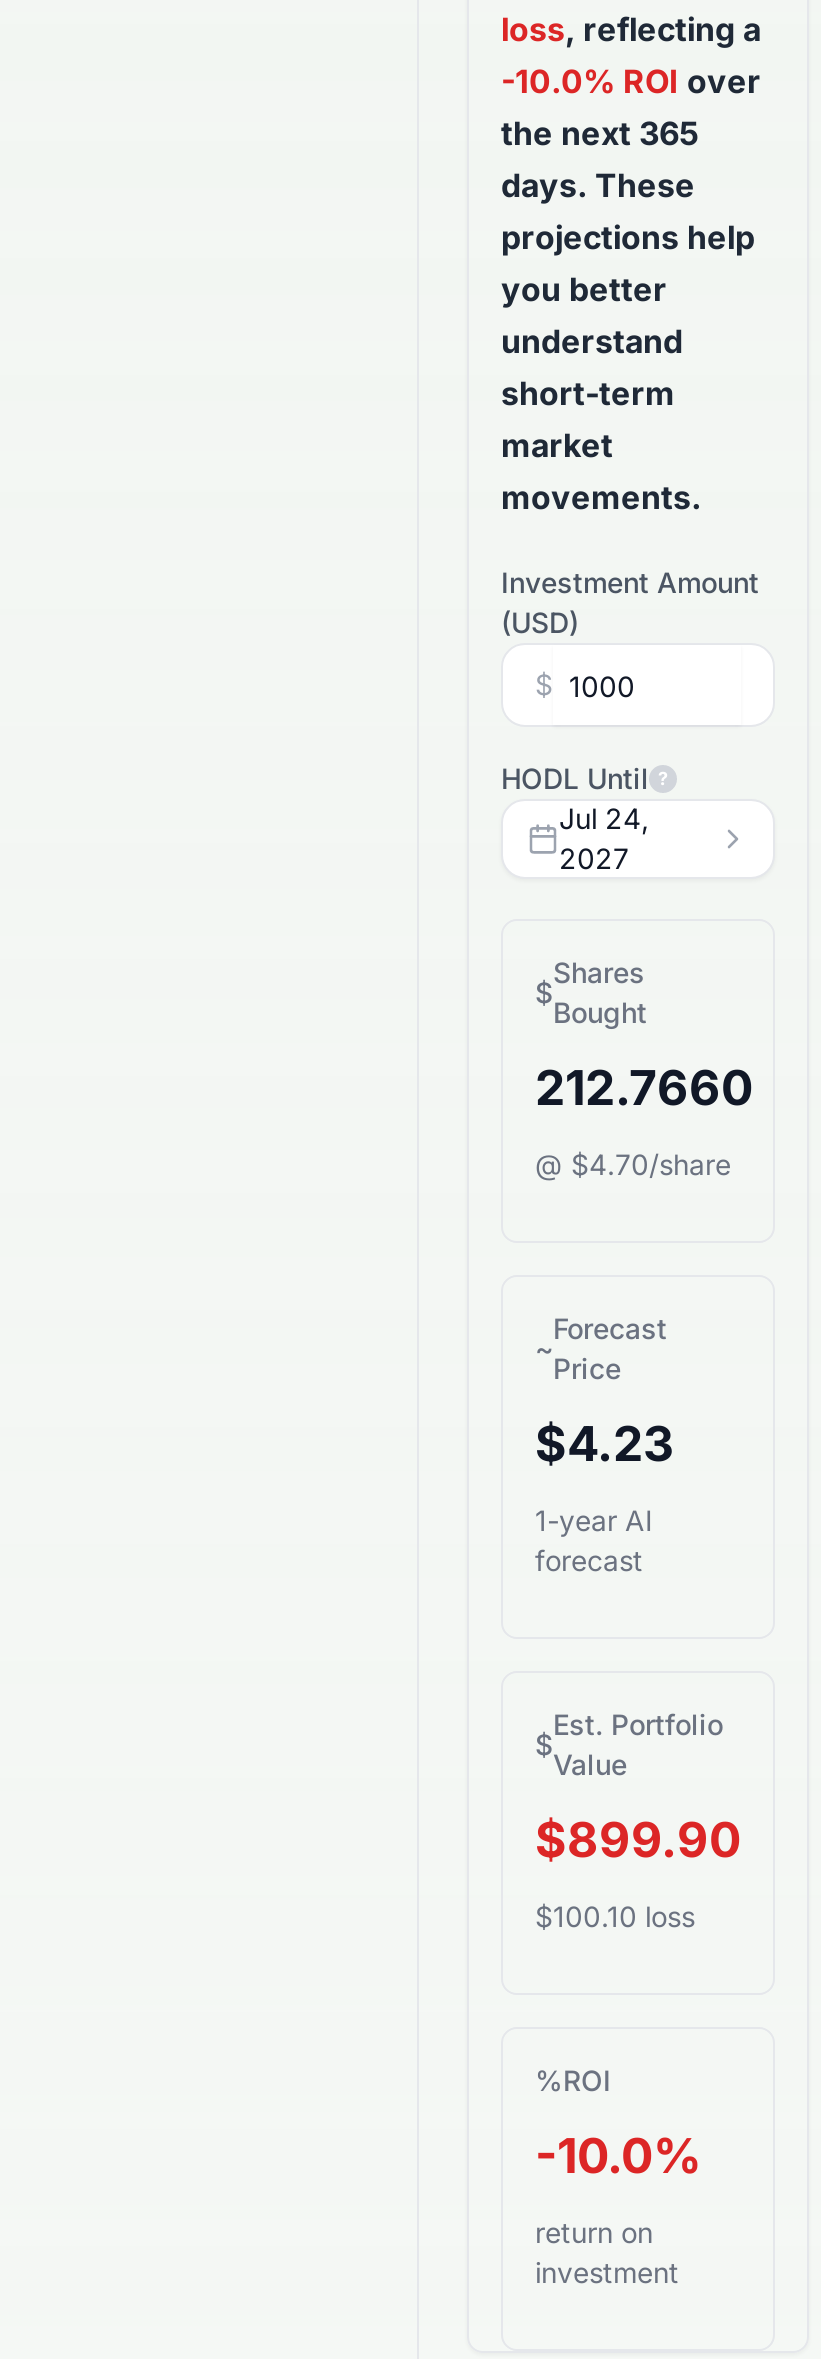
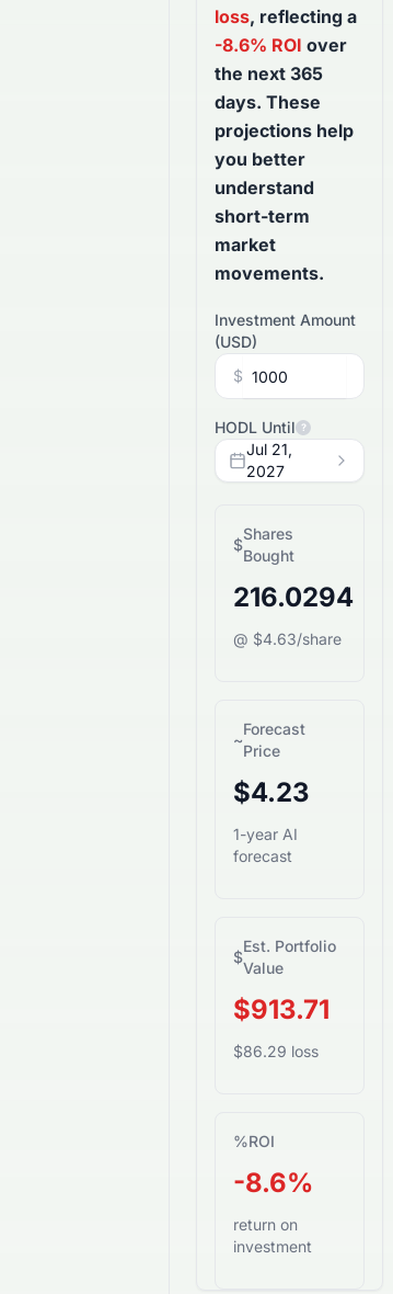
- -10.0% ROI over
+ -8.6% ROI over

- Jul 24,
+ Jul 21,

- 212.7660
+ 216.0294

- @ $4.70/share
+ @ $4.63/share

- $899.90
+ $913.71

- $100.10 loss
+ $86.29 loss

- -10.0%
+ -8.6%
